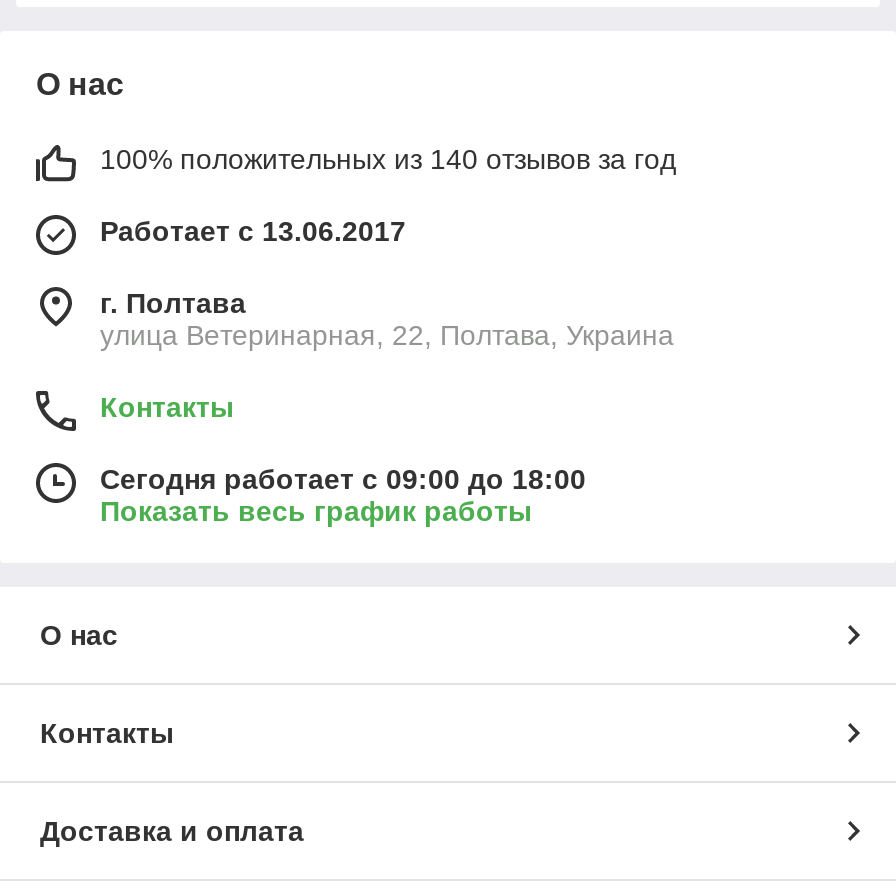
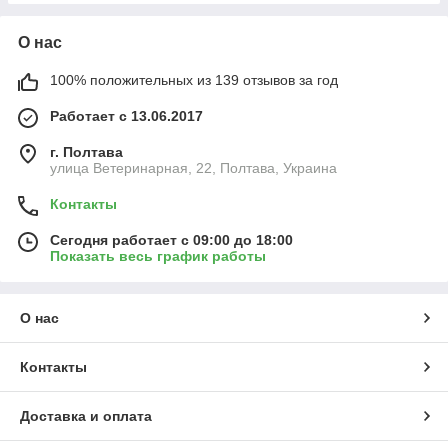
- 100% положительных из 140 отзывов за год
+ 100% положительных из 139 отзывов за год
